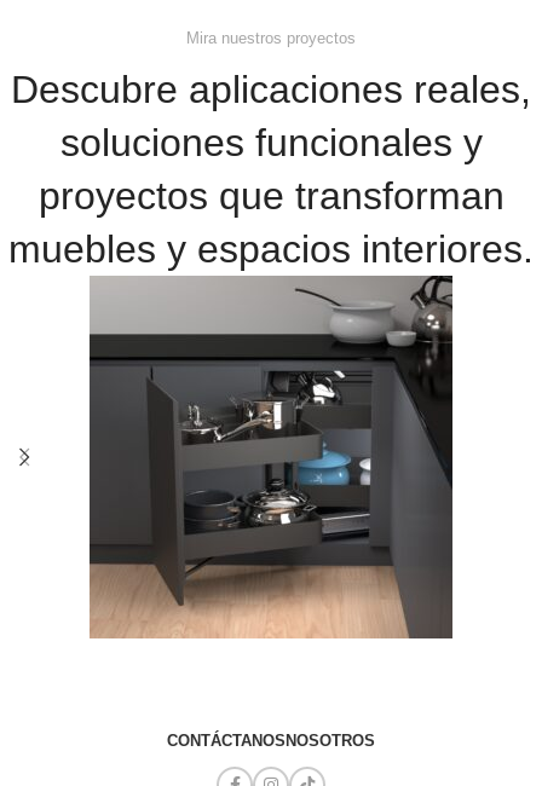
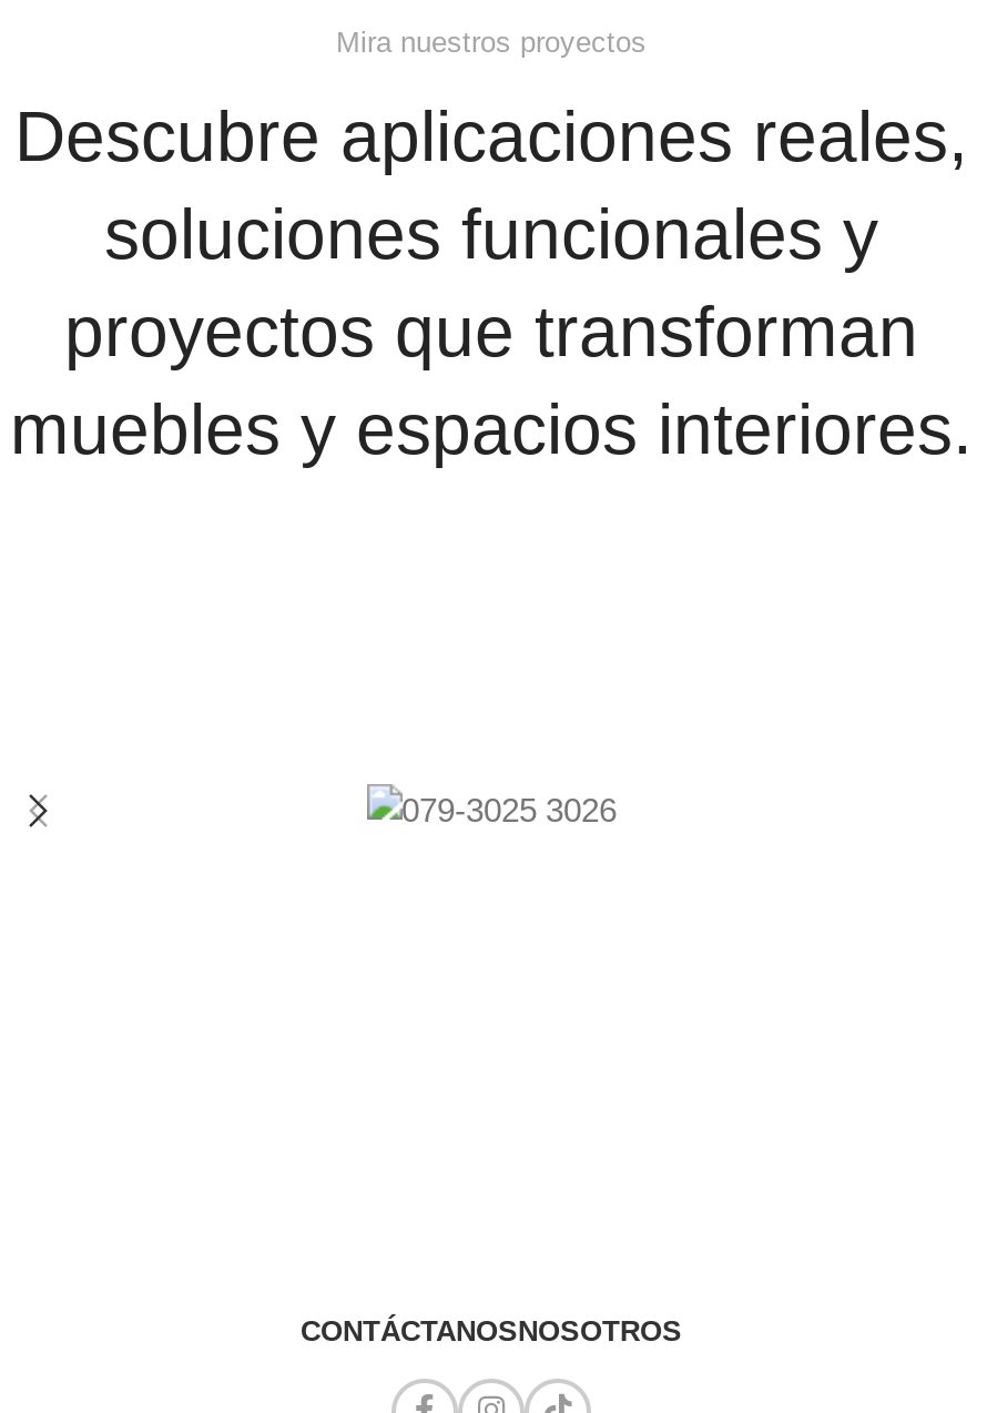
- [image]
